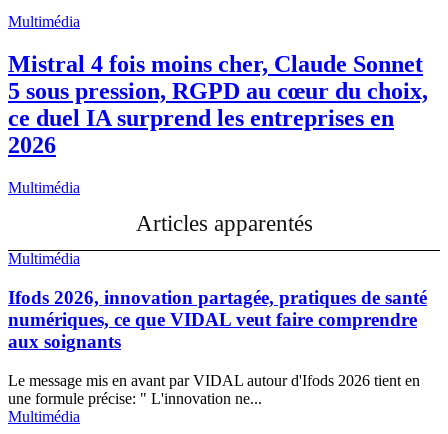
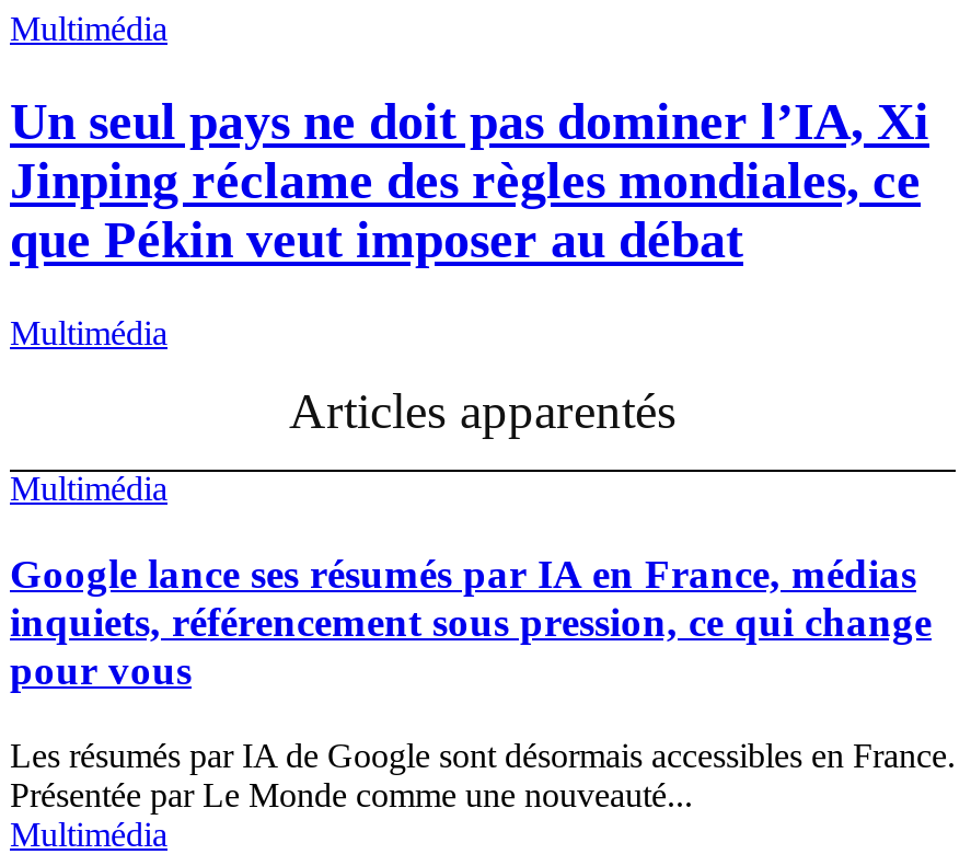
- Mistral 4 fois moins cher, Claude Sonnet
- 5 sous pression, RGPD au cœur du choix,
- ce duel IA surprend les entreprises en
- 2026
+ Un seul pays ne doit pas dominer l’IA, Xi
+ Jinping réclame des règles mondiales, ce
+ que Pékin veut imposer au débat

- Ifods 2026, innovation partagée, pratiques de santé
- numériques, ce que VIDAL veut faire comprendre
- aux soignants
+ Google lance ses résumés par IA en France, médias
+ inquiets, référencement sous pression, ce qui change
+ pour vous

- Le message mis en avant par VIDAL autour d'Ifods 2026 tient en
- une formule précise: " L'innovation ne...
+ Les résumés par IA de Google sont désormais accessibles en France.
+ Présentée par Le Monde comme une nouveauté...
